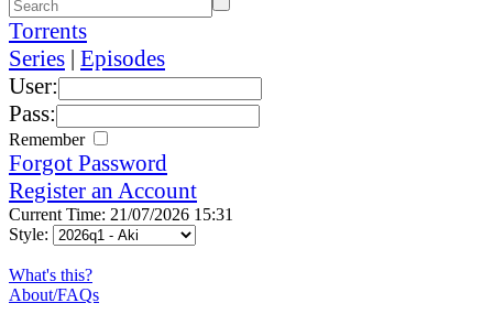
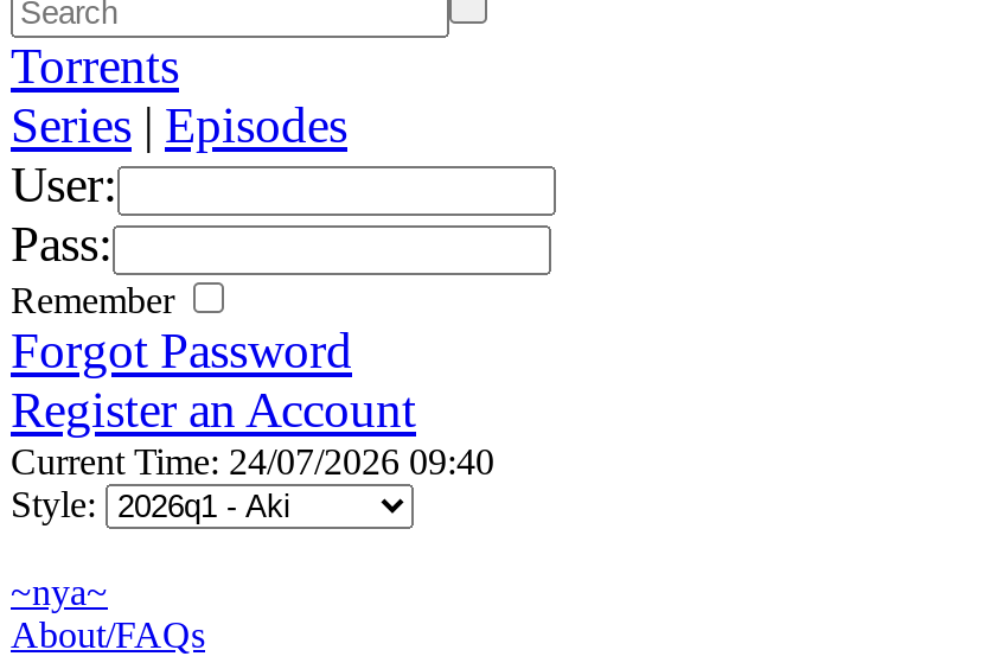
- Current Time: 21/07/2026 15:31
+ Current Time: 24/07/2026 09:40

- What's this?
+ ~nya~
